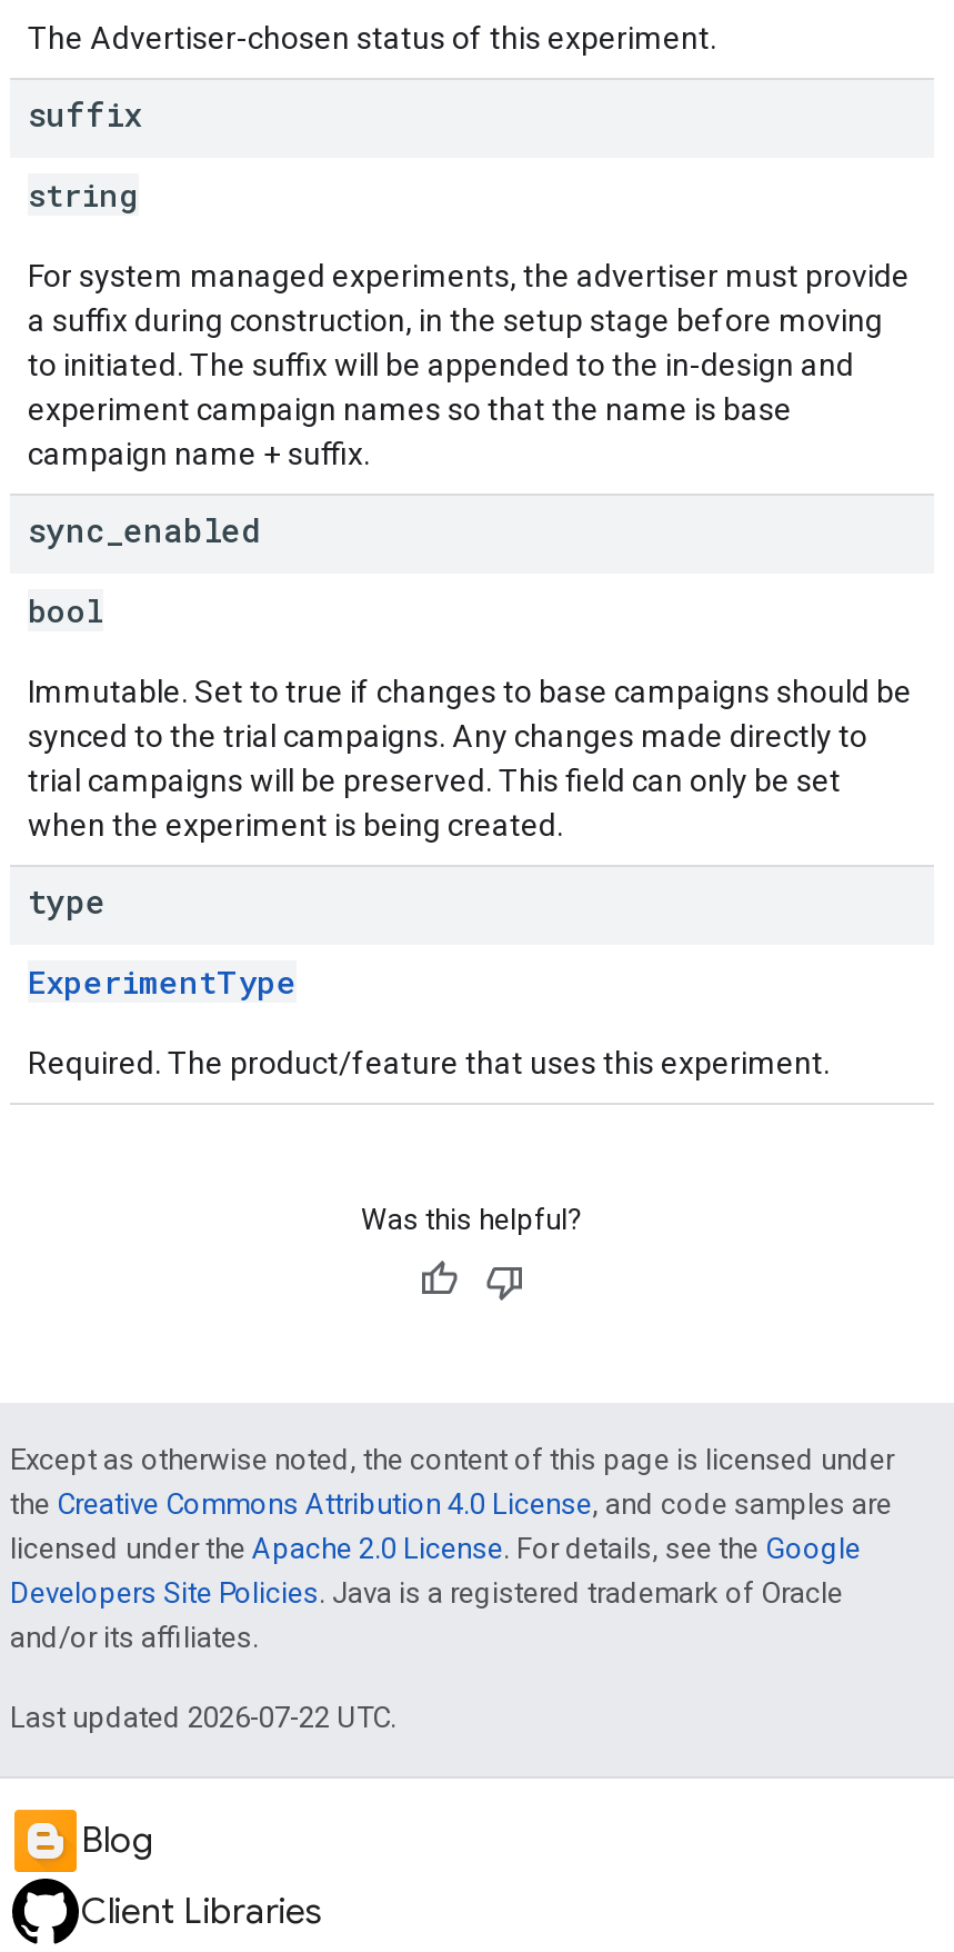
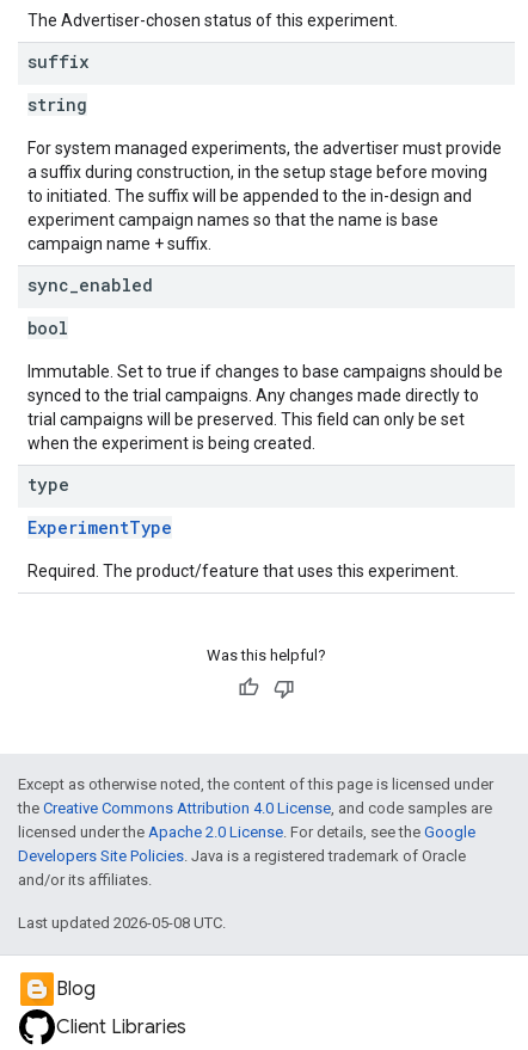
- Last updated 2026-07-22 UTC.
+ Last updated 2026-05-08 UTC.
